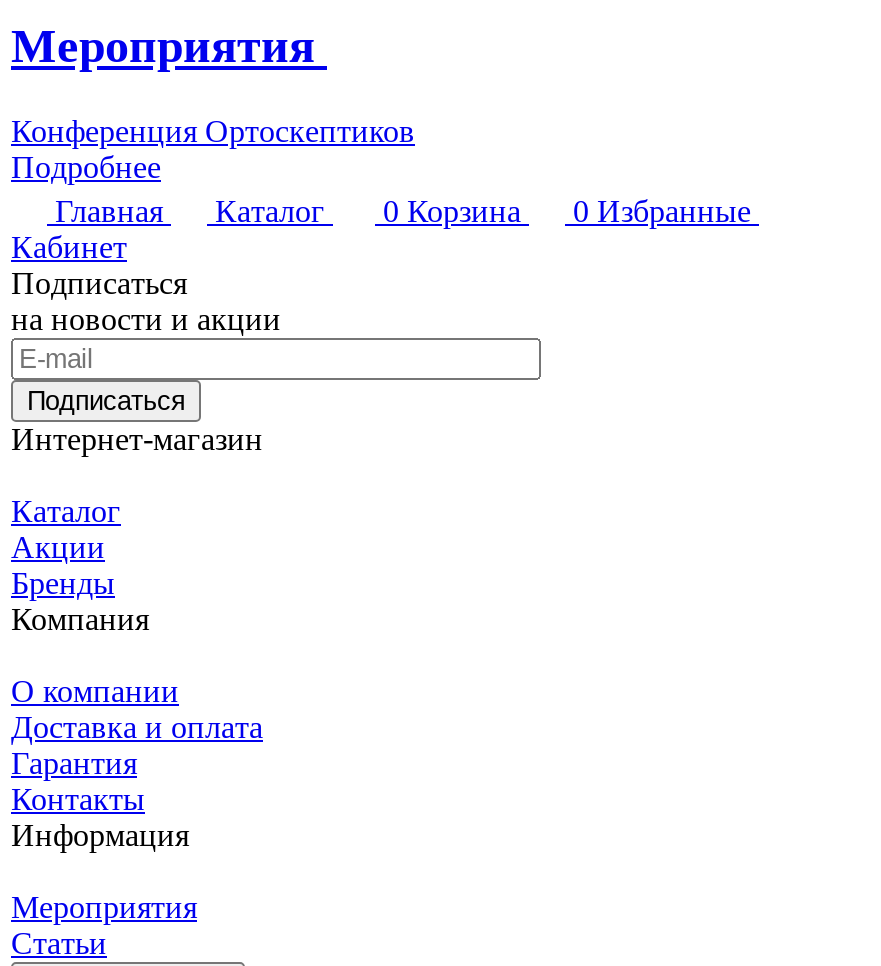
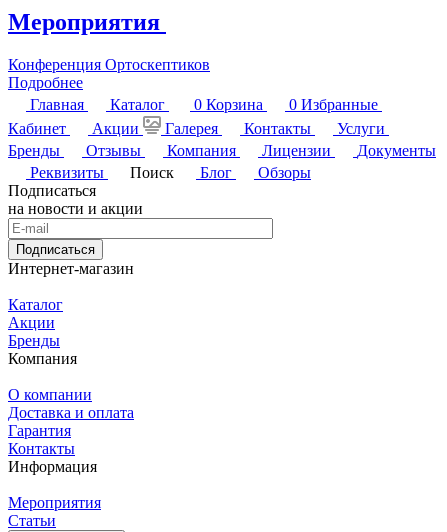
+ Акции
+ Галерея
+ Контакты
+ Услуги
+ Бренды
+ Отзывы
+ Компания
+ Лицензии
+ Документы
+ Реквизиты
+ Поиск
+ Блог
+ Обзоры
